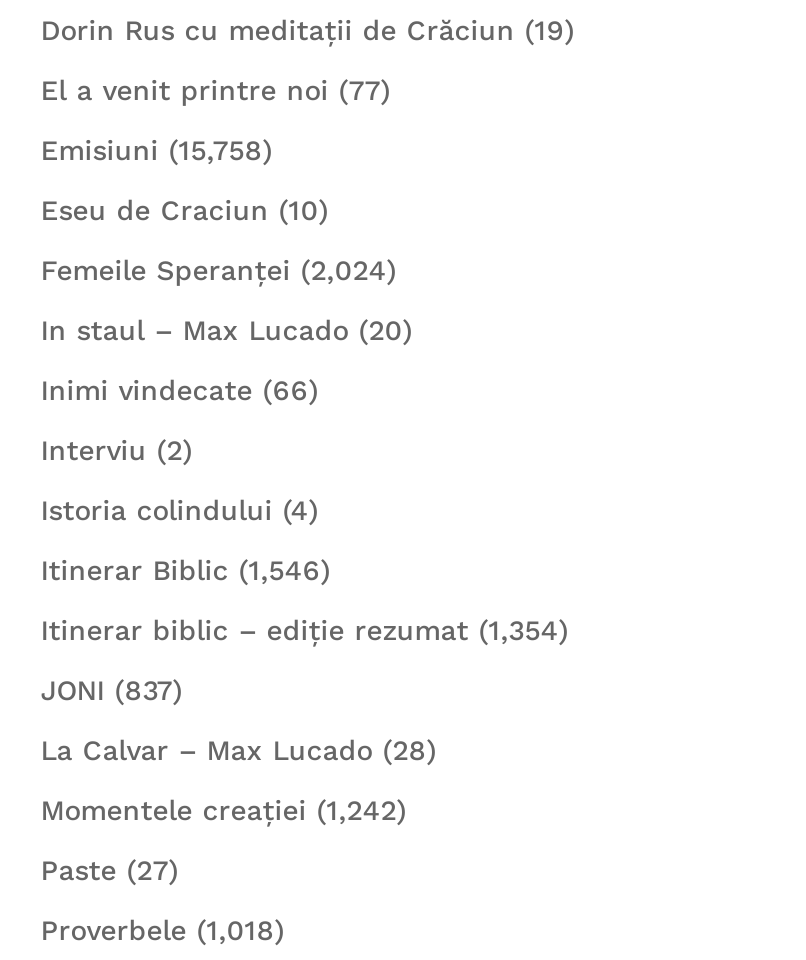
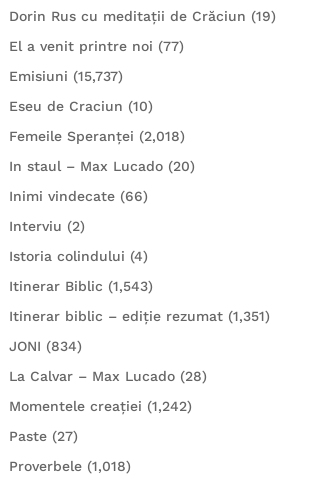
- Emisiuni (15,758)
+ Emisiuni (15,737)

- Femeile Speranței (2,024)
+ Femeile Speranței (2,018)

- Itinerar Biblic (1,546)
+ Itinerar Biblic (1,543)

- Itinerar biblic – ediție rezumat (1,354)
+ Itinerar biblic – ediție rezumat (1,351)

- JONI (837)
+ JONI (834)
